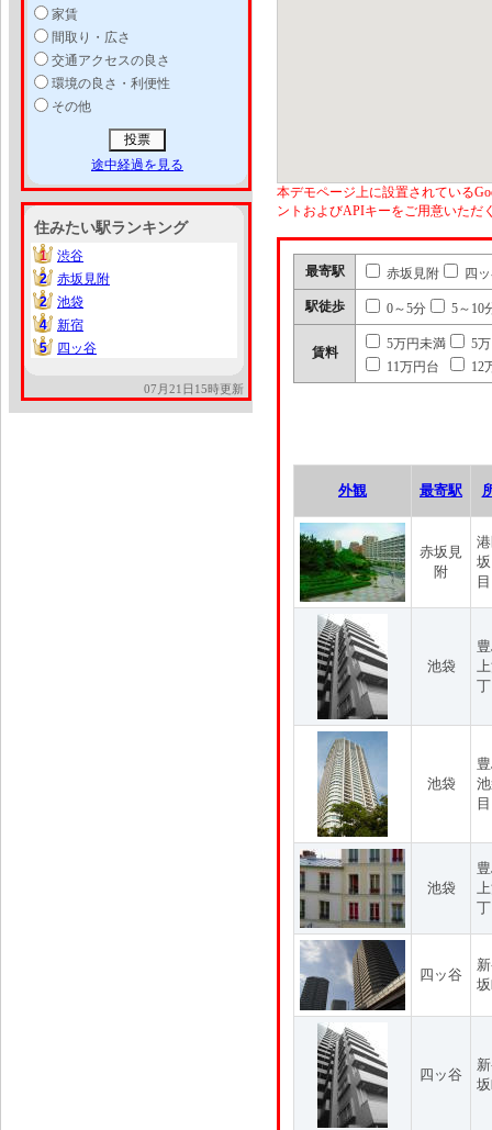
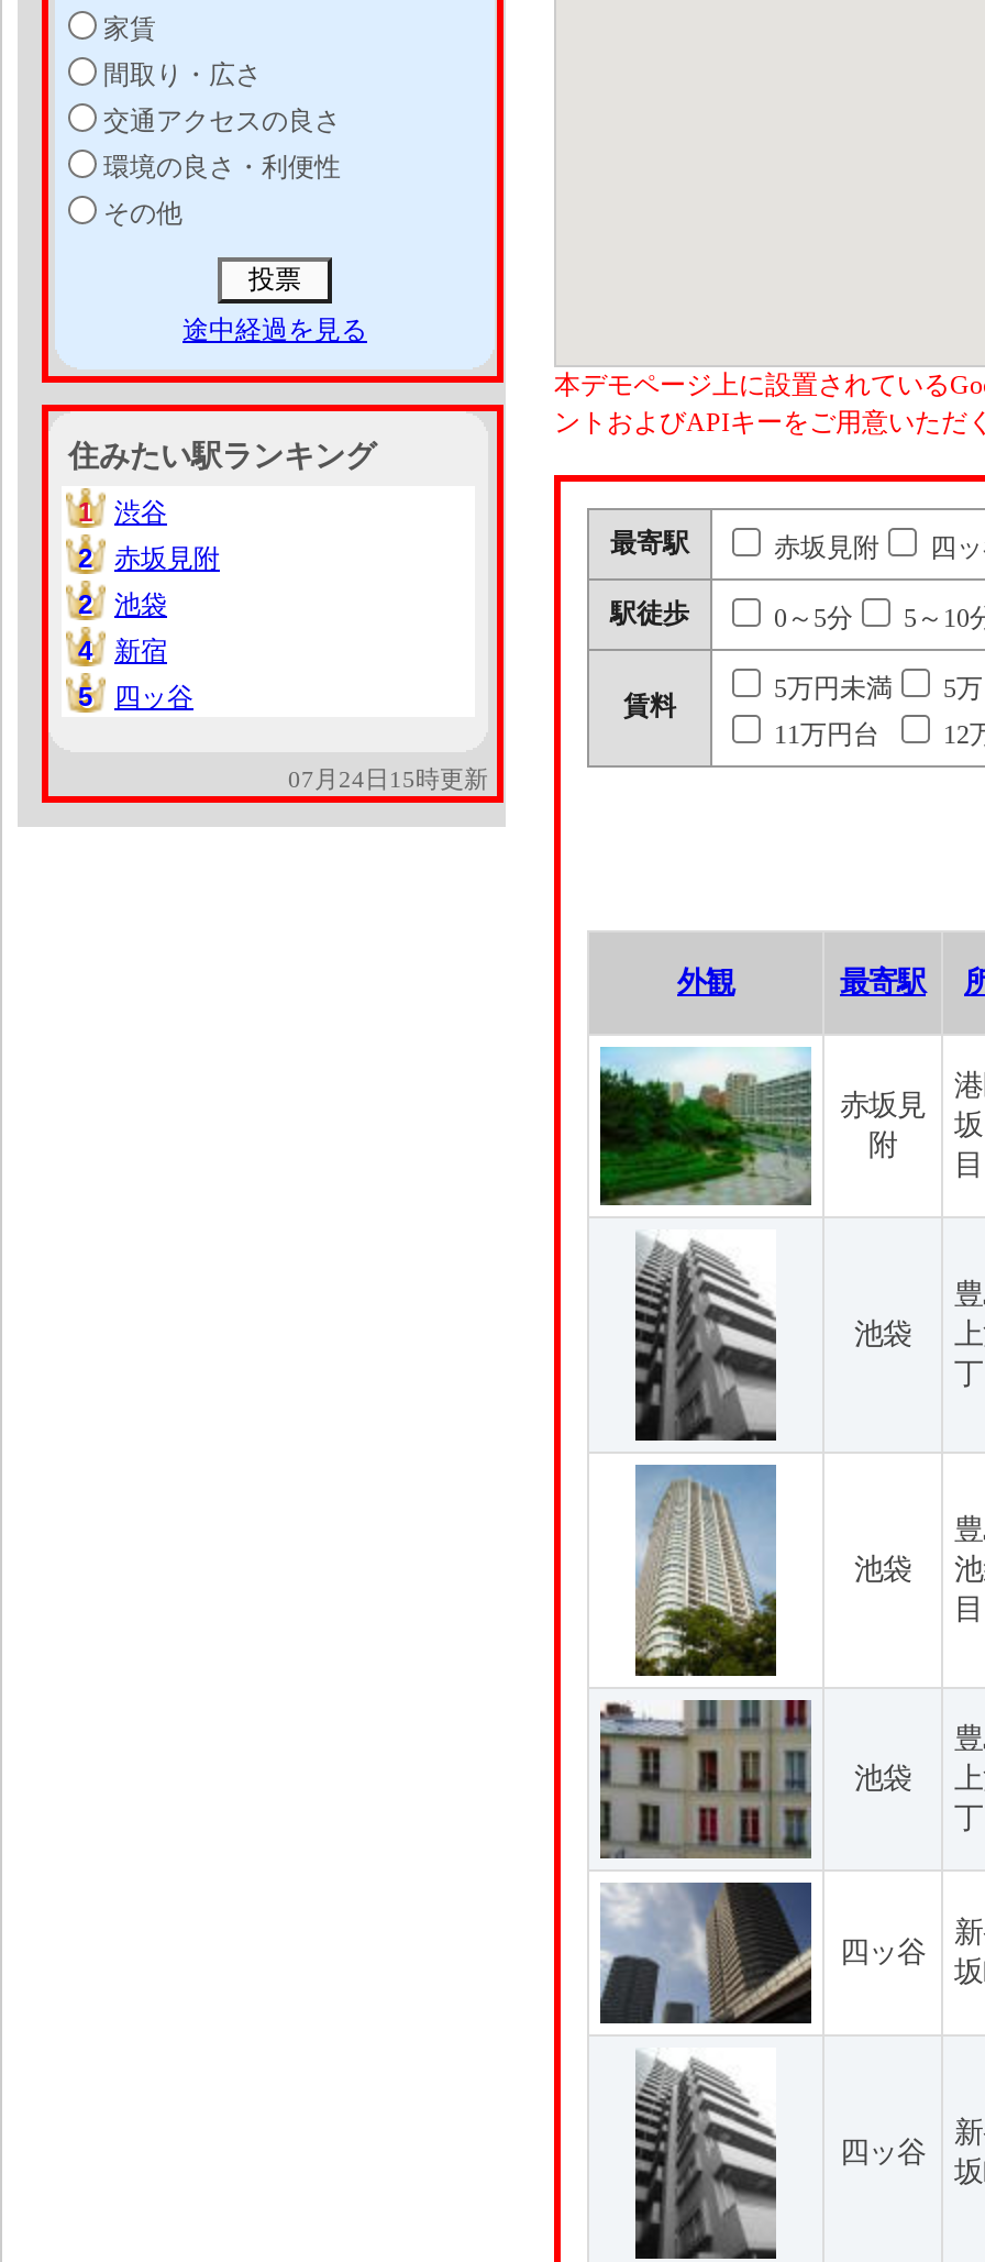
- 07月21日15時更新
+ 07月24日15時更新
